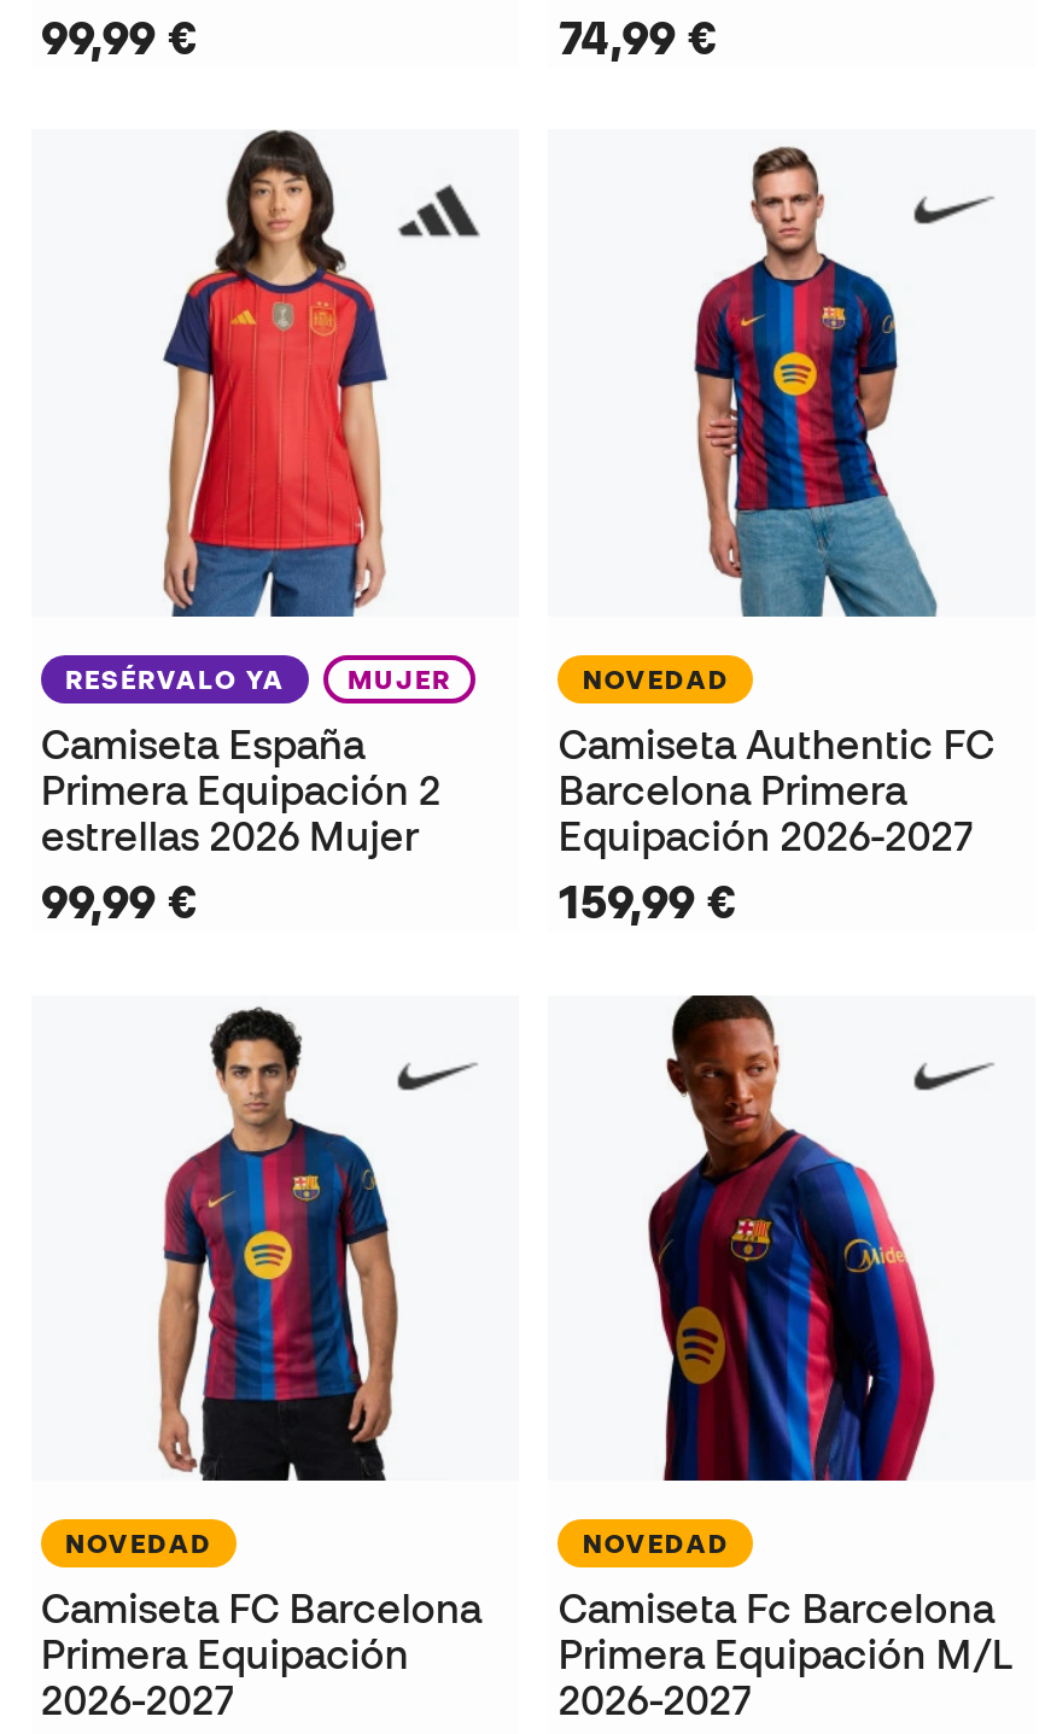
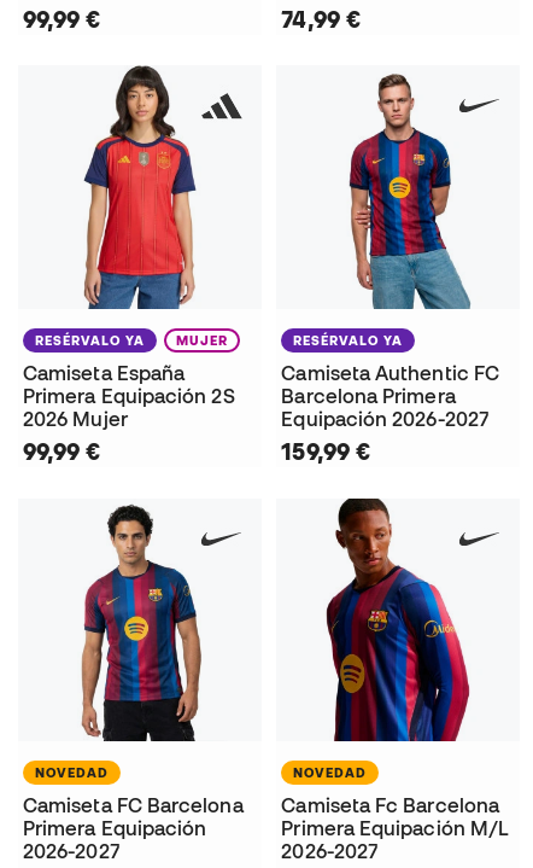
- NOVEDAD
+ RESÉRVALO YA

- Primera Equipación 2
- estrellas 2026 Mujer
+ Primera Equipación 2S
+ 2026 Mujer
